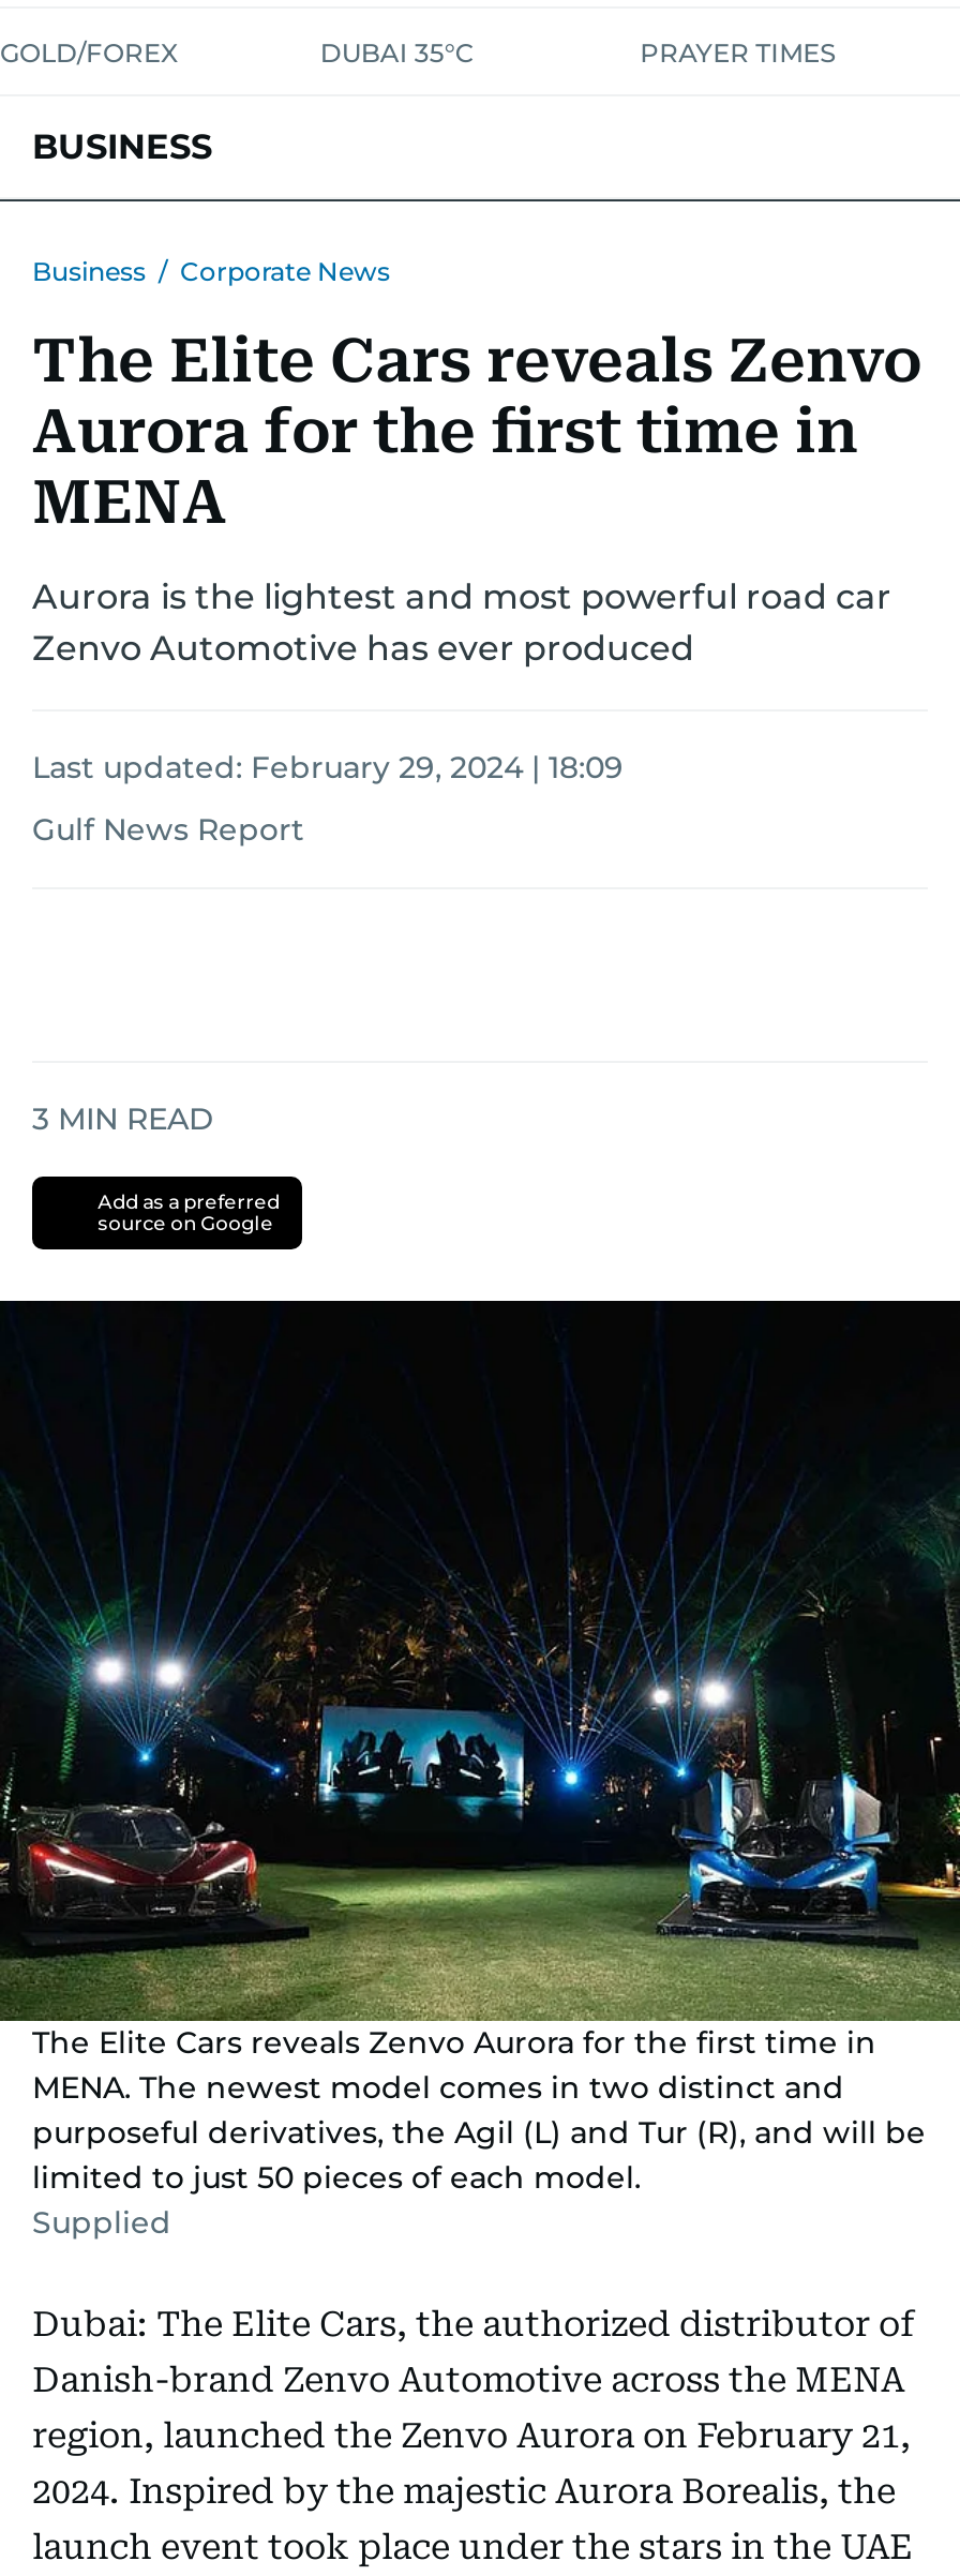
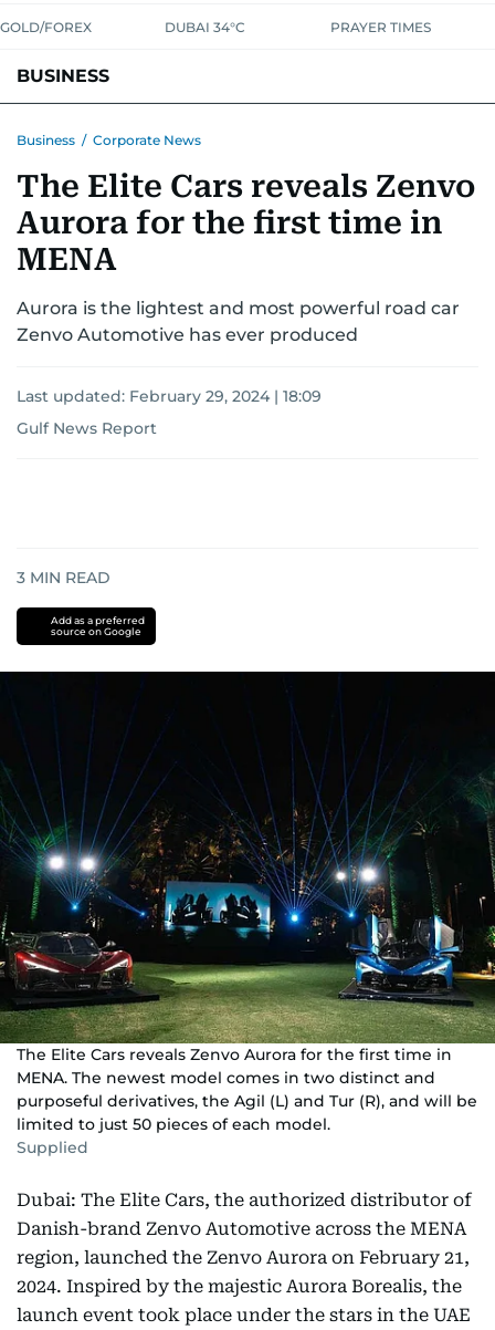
- DUBAI 35°C
+ DUBAI 34°C
